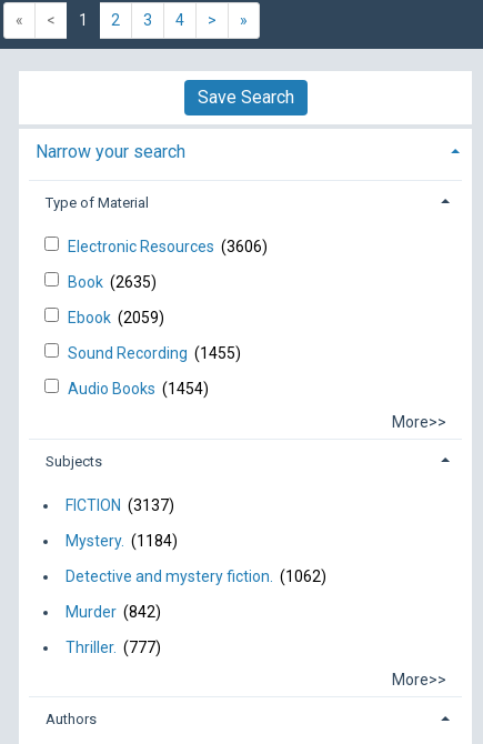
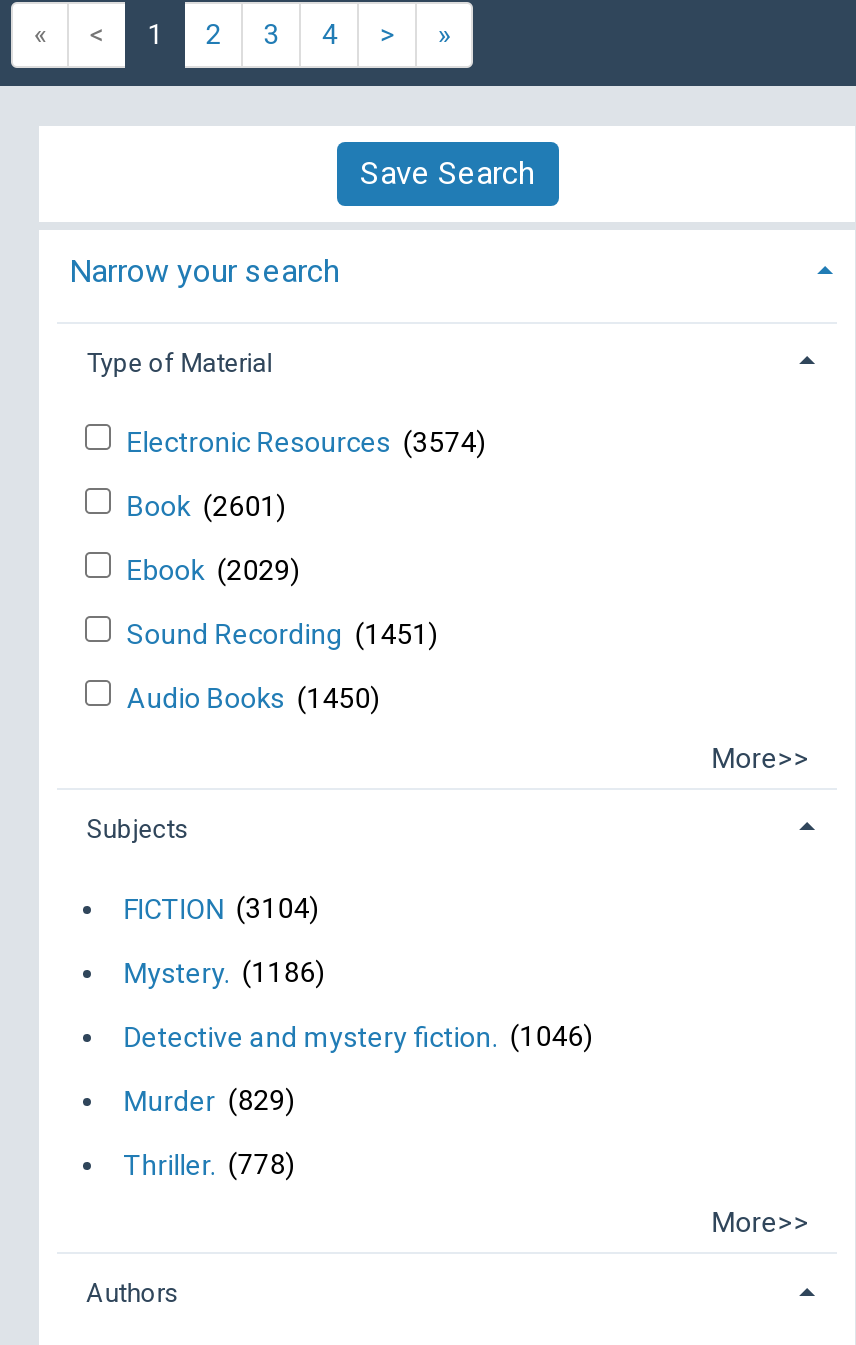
- Electronic Resources (3606)
+ Electronic Resources (3574)

- Book (2635)
+ Book (2601)

- Ebook (2059)
+ Ebook (2029)

- Sound Recording (1455)
+ Sound Recording (1451)

- Audio Books (1454)
+ Audio Books (1450)

- FICTION (3137)
+ FICTION (3104)

- Mystery. (1184)
+ Mystery. (1186)

- Detective and mystery fiction. (1062)
+ Detective and mystery fiction. (1046)

- Murder (842)
+ Murder (829)

- Thriller. (777)
+ Thriller. (778)
